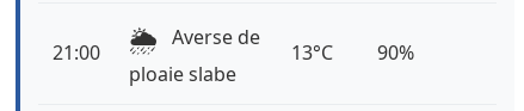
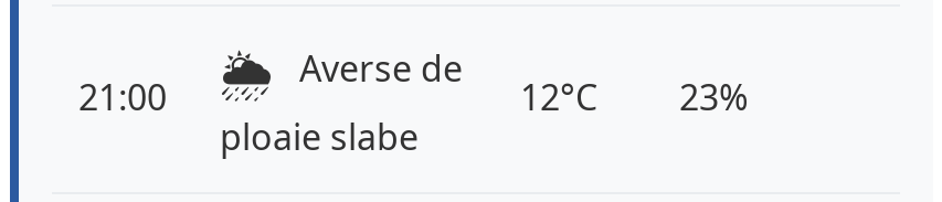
- 13°C
- 90%
+ 12°C
+ 23%
